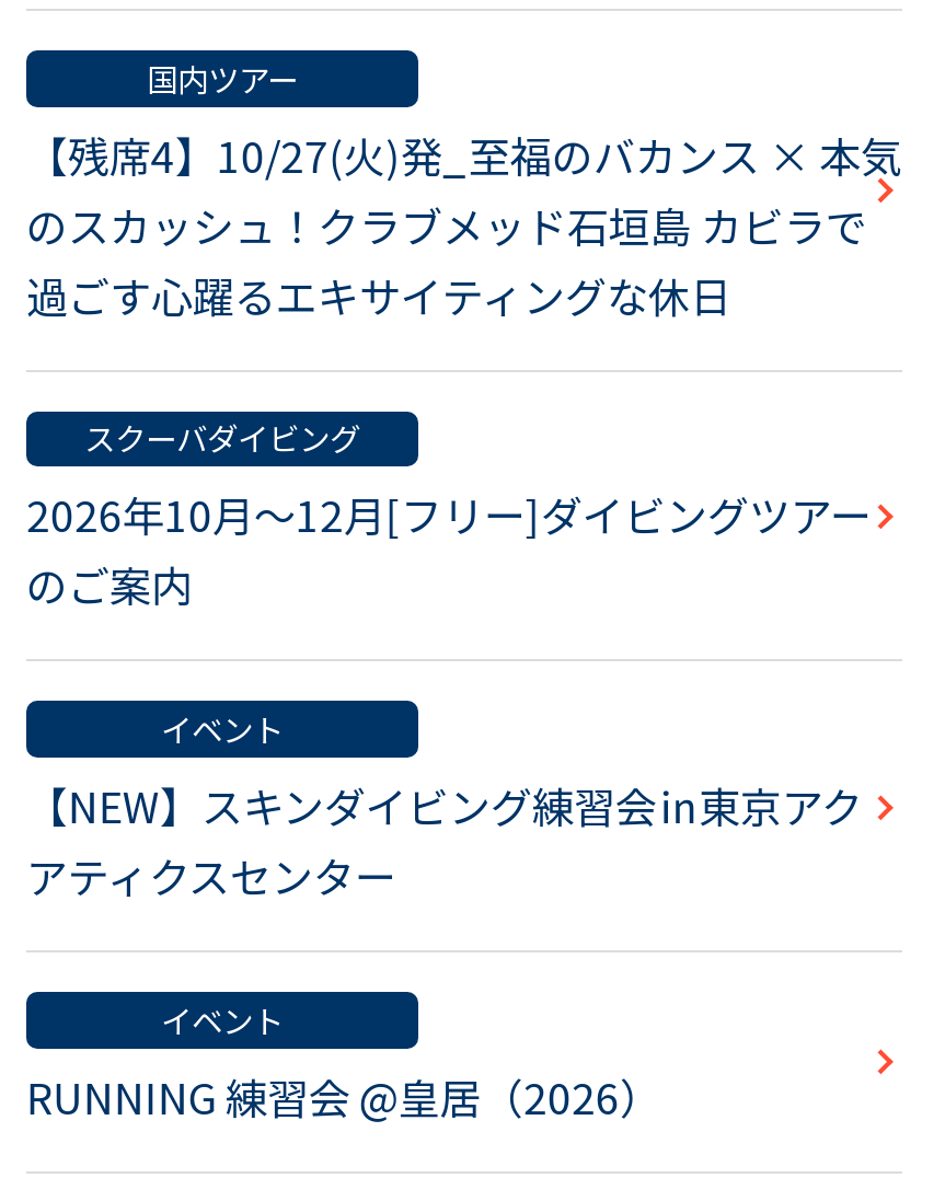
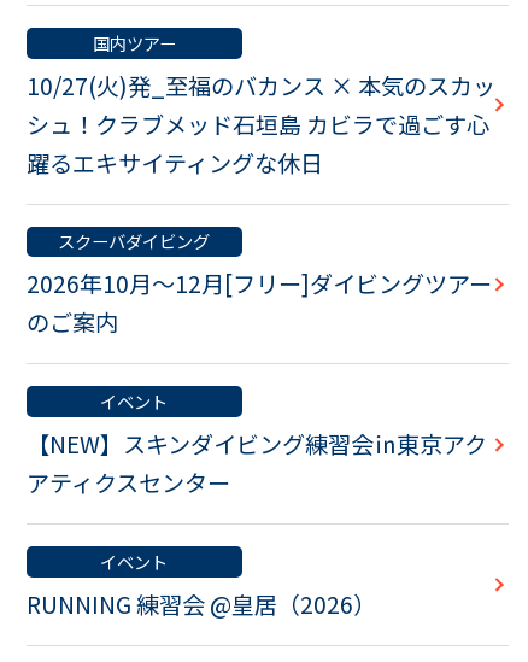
- 【残席4】10/27(火)発_至福のバカンス × 本気
- のスカッシュ！クラブメッド石垣島 カビラで
- 過ごす心躍るエキサイティングな休日
+ 10/27(火)発_至福のバカンス × 本気のスカッ
+ シュ！クラブメッド石垣島 カビラで過ごす心
+ 躍るエキサイティングな休日
